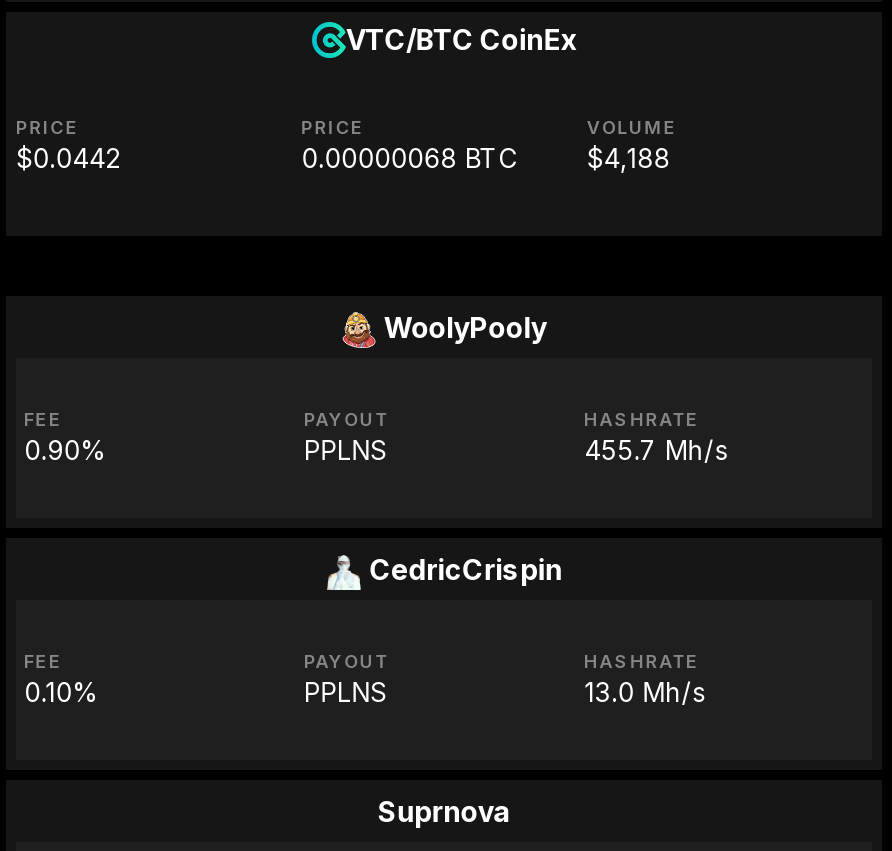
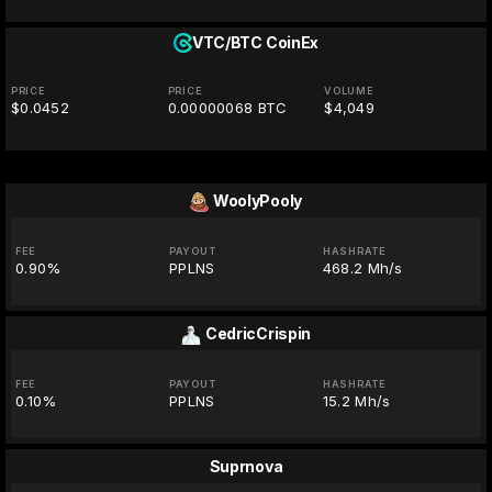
- $0.0442
+ $0.0452

- $4,188
+ $4,049

- 455.7 Mh/s
+ 468.2 Mh/s

- 13.0 Mh/s
+ 15.2 Mh/s
